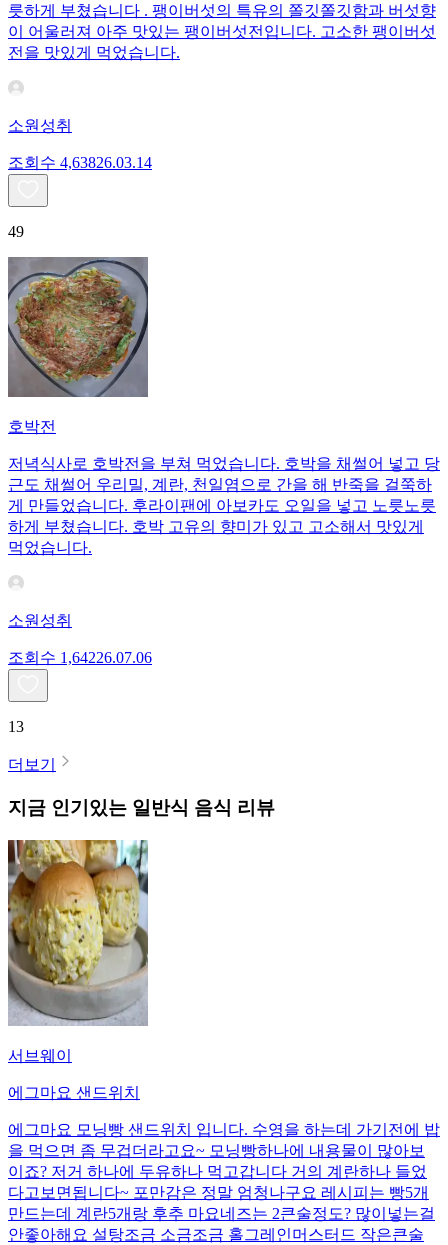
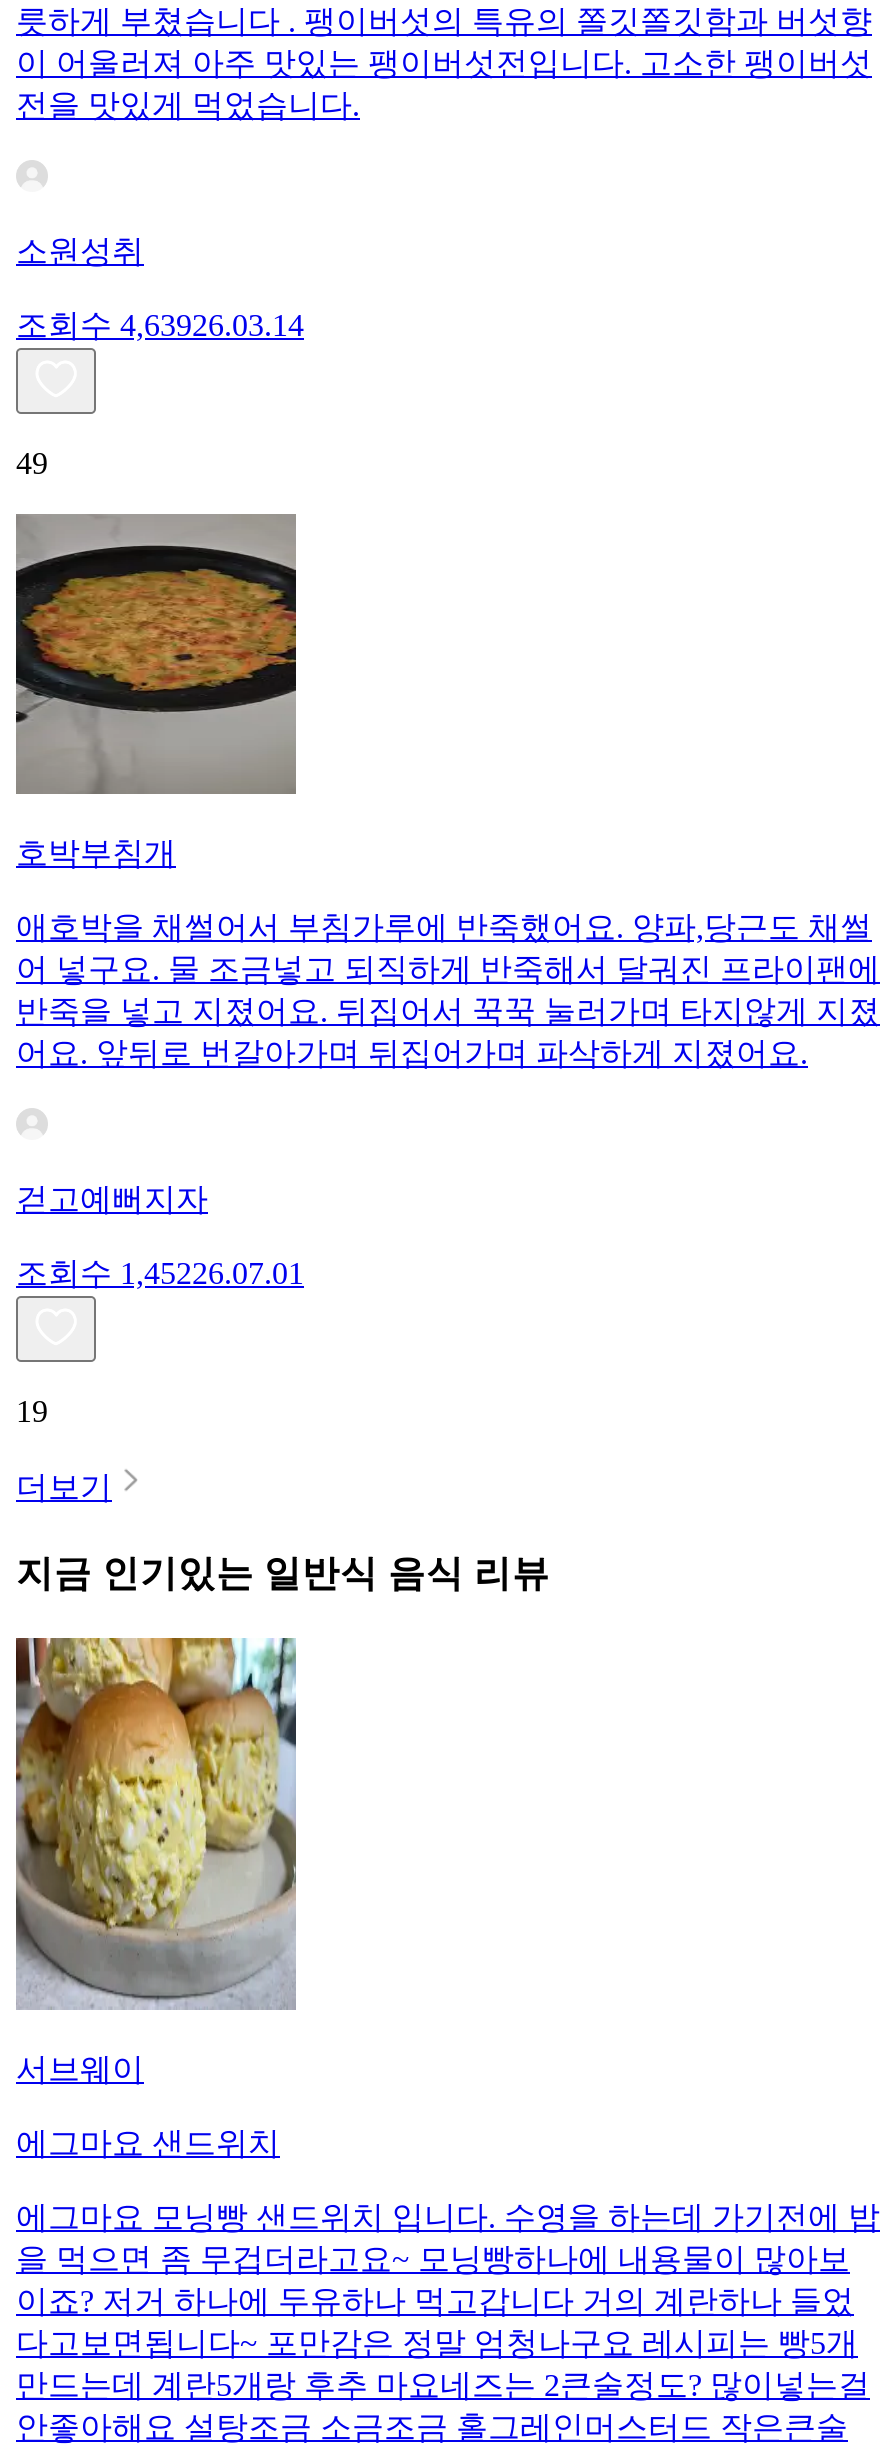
- 조회수 4,63826.03.14
+ 조회수 4,63926.03.14

- [image]
- 호박전
+ [image]
+ 호박부침개

- 저녁식사로 호박전을 부쳐 먹었습니다. 호박을 채썰어 넣고 당
- 근도 채썰어 우리밀, 계란, 천일염으로 간을 해 반죽을 걸쭉하
- 게 만들었습니다. 후라이팬에 아보카도 오일을 넣고 노릇노릇
- 하게 부쳤습니다. 호박 고유의 향미가 있고 고소해서 맛있게
- 먹었습니다.
+ 애호박을 채썰어서 부침가루에 반죽했어요. 양파,당근도 채썰
+ 어 넣구요. 물 조금넣고 되직하게 반죽해서 달궈진 프라이팬에
+ 반죽을 넣고 지졌어요. 뒤집어서 꾹꾹 눌러가며 타지않게 지졌
+ 어요. 앞뒤로 번갈아가며 뒤집어가며 파삭하게 지졌어요.

- 소원성취
+ 걷고예뻐지자

- 조회수 1,64226.07.06
+ 조회수 1,45226.07.01

- 13
+ 19
